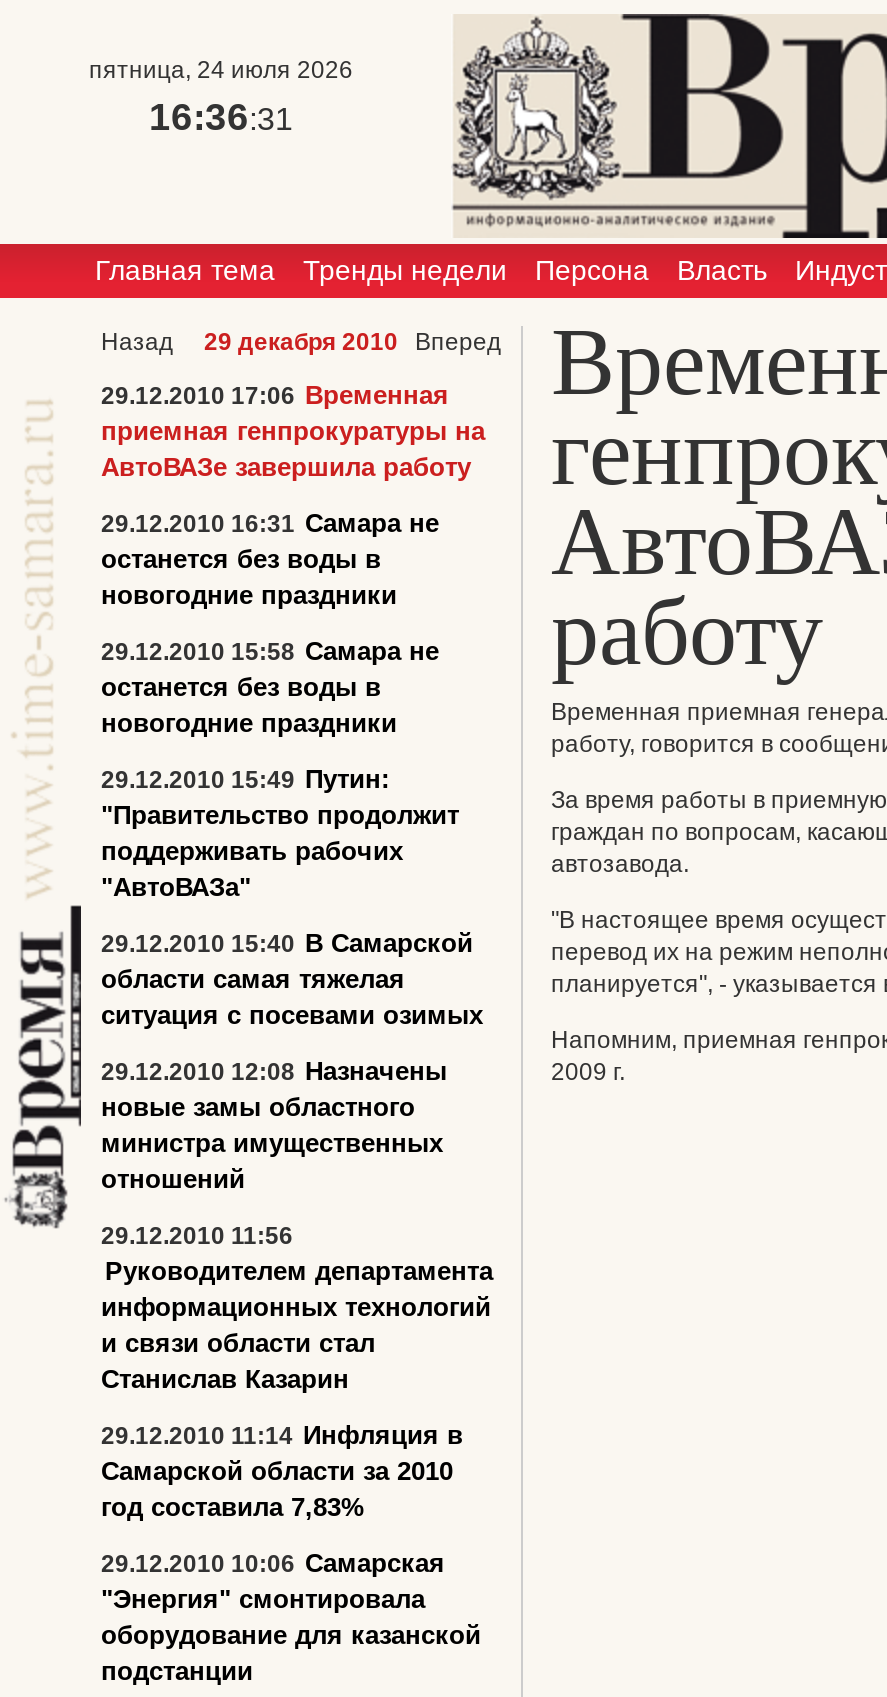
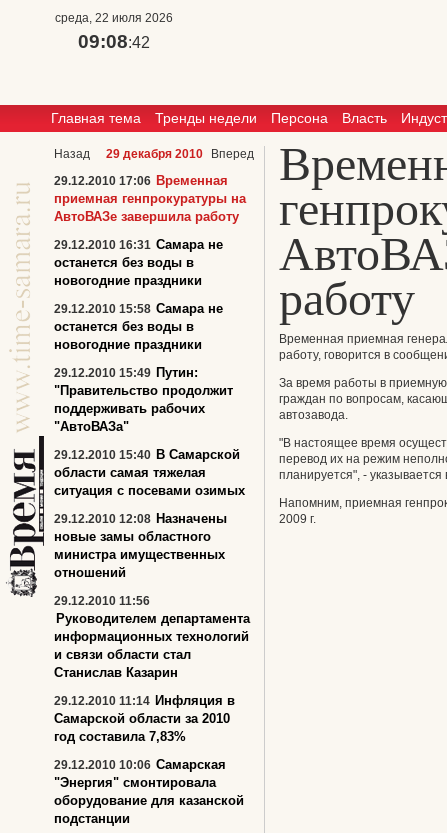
- [image]

- пятница, 24 июля 2026
+ среда, 22 июля 2026

- 16:36:31
+ 09:08:42
